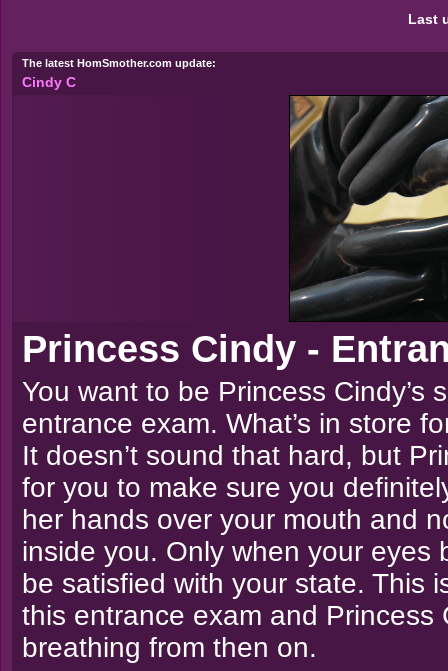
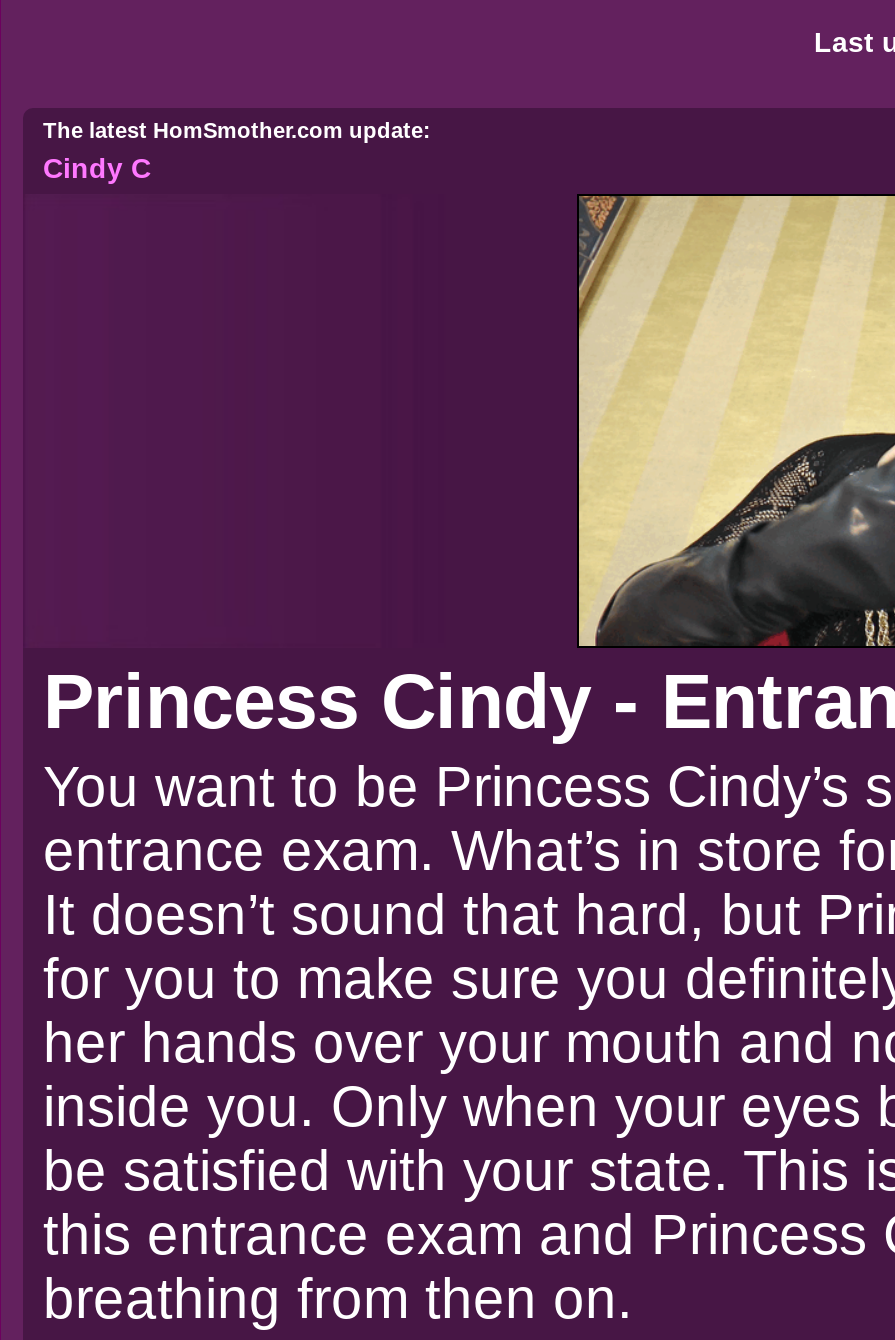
- [image]
+ [image]
